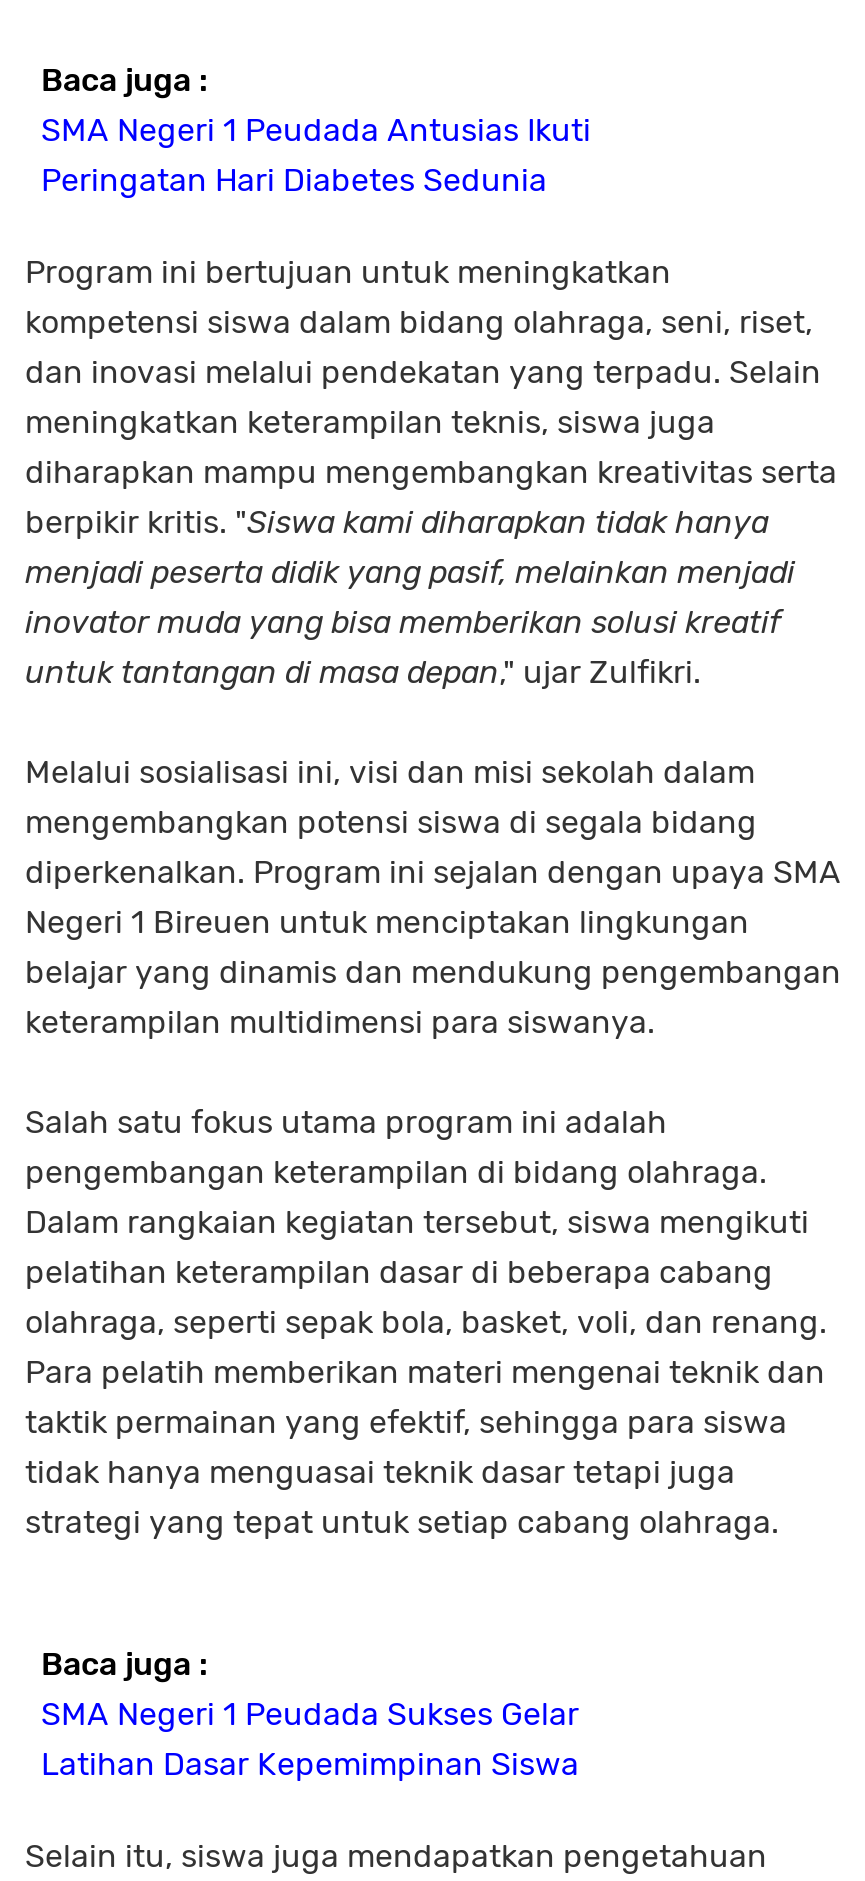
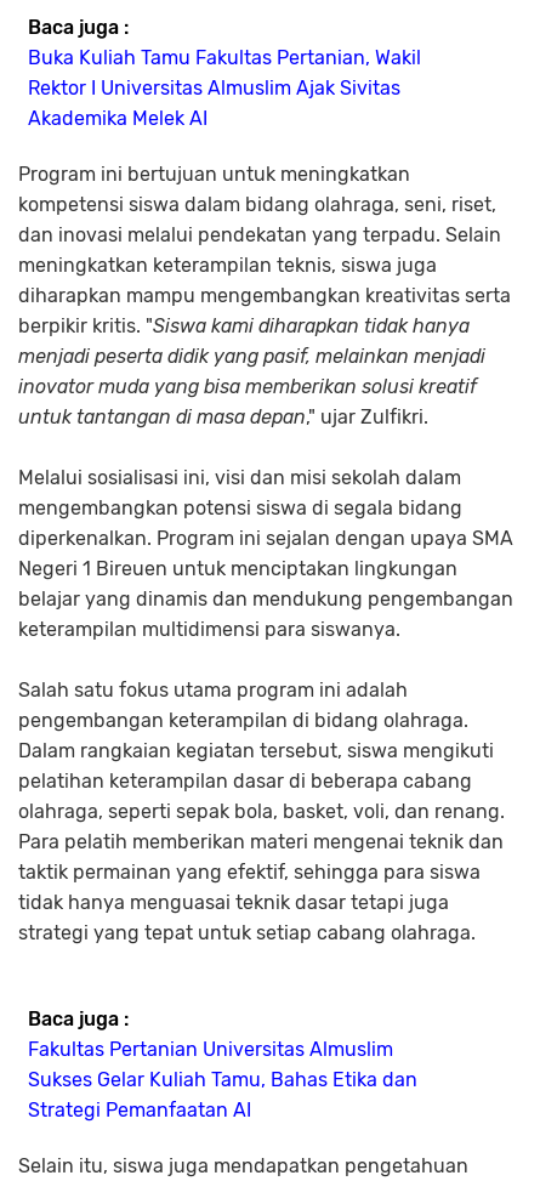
- SMA Negeri 1 Peudada Antusias Ikuti
- Peringatan Hari Diabetes Sedunia
+ Buka Kuliah Tamu Fakultas Pertanian, Wakil
+ Rektor I Universitas Almuslim Ajak Sivitas
+ Akademika Melek AI

- SMA Negeri 1 Peudada Sukses Gelar
- Latihan Dasar Kepemimpinan Siswa
+ Fakultas Pertanian Universitas Almuslim
+ Sukses Gelar Kuliah Tamu, Bahas Etika dan
+ Strategi Pemanfaatan AI
